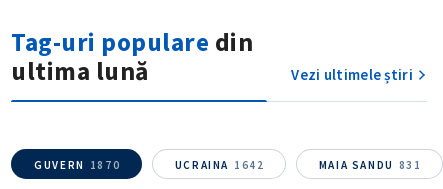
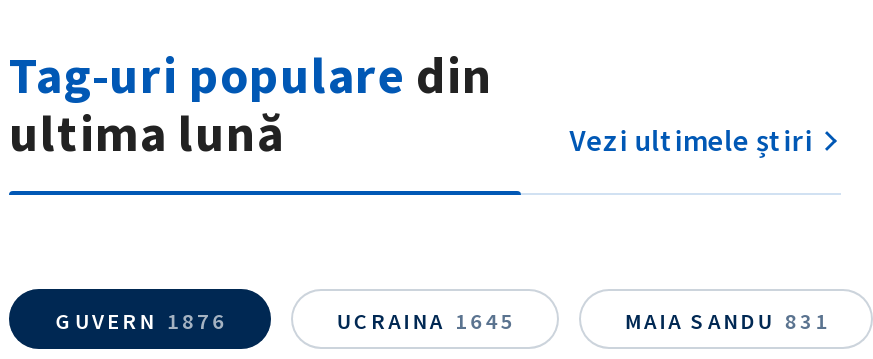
- GUVERN 1870
+ GUVERN 1876

- UCRAINA 1642
+ UCRAINA 1645
